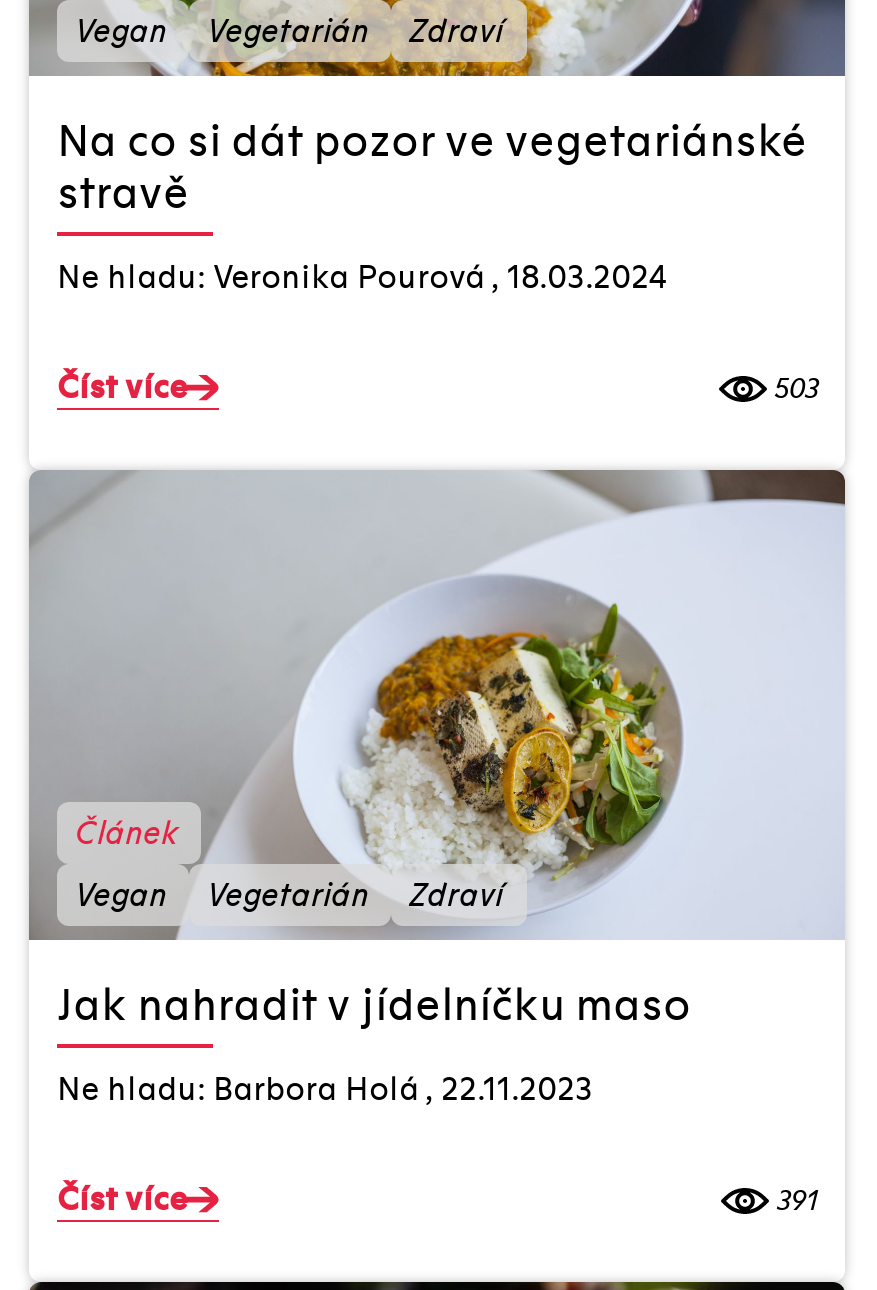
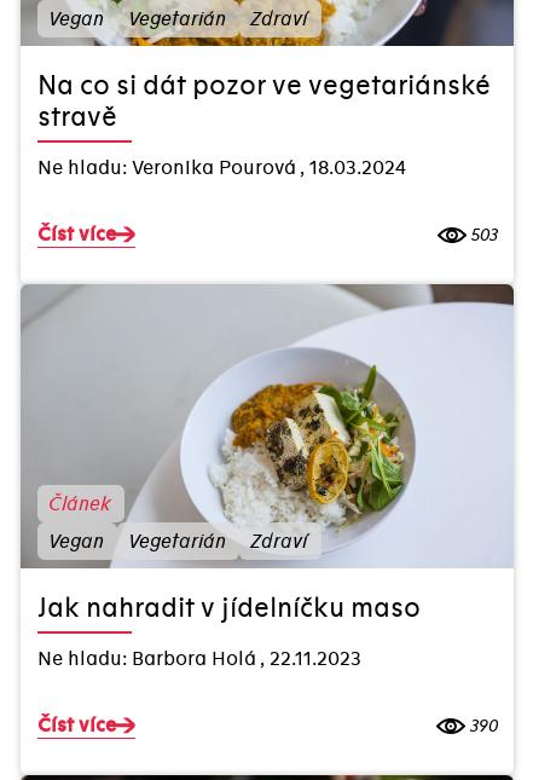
- 391
+ 390
